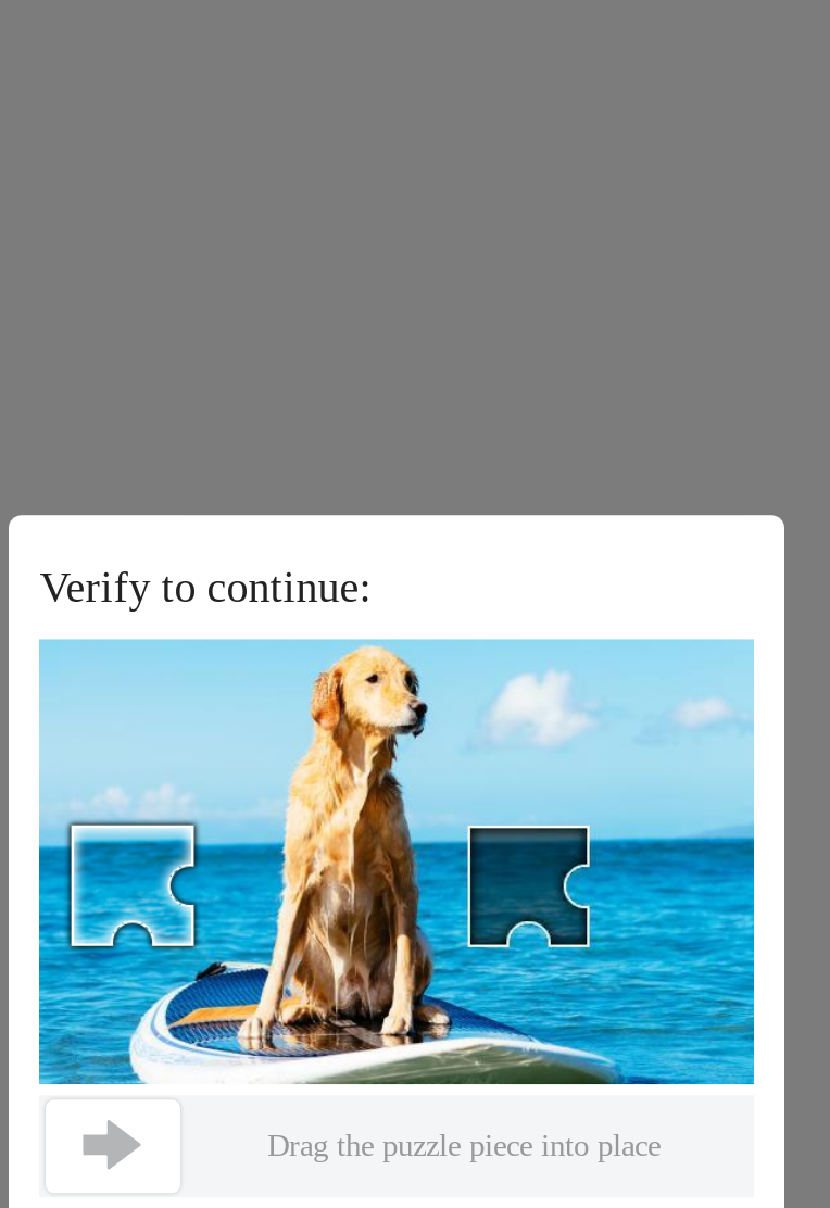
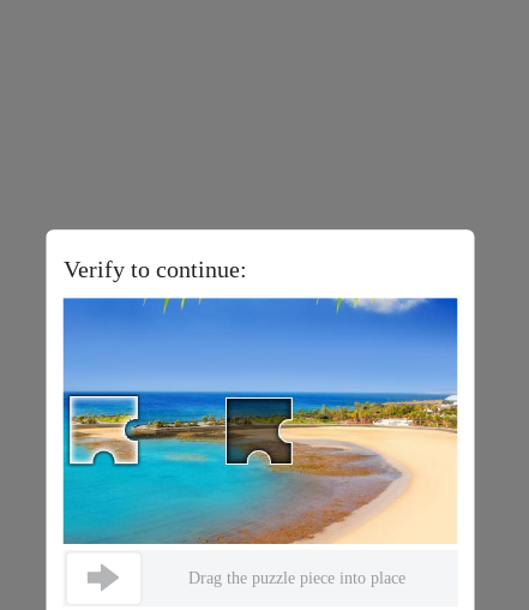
- [image]
+ [image]
